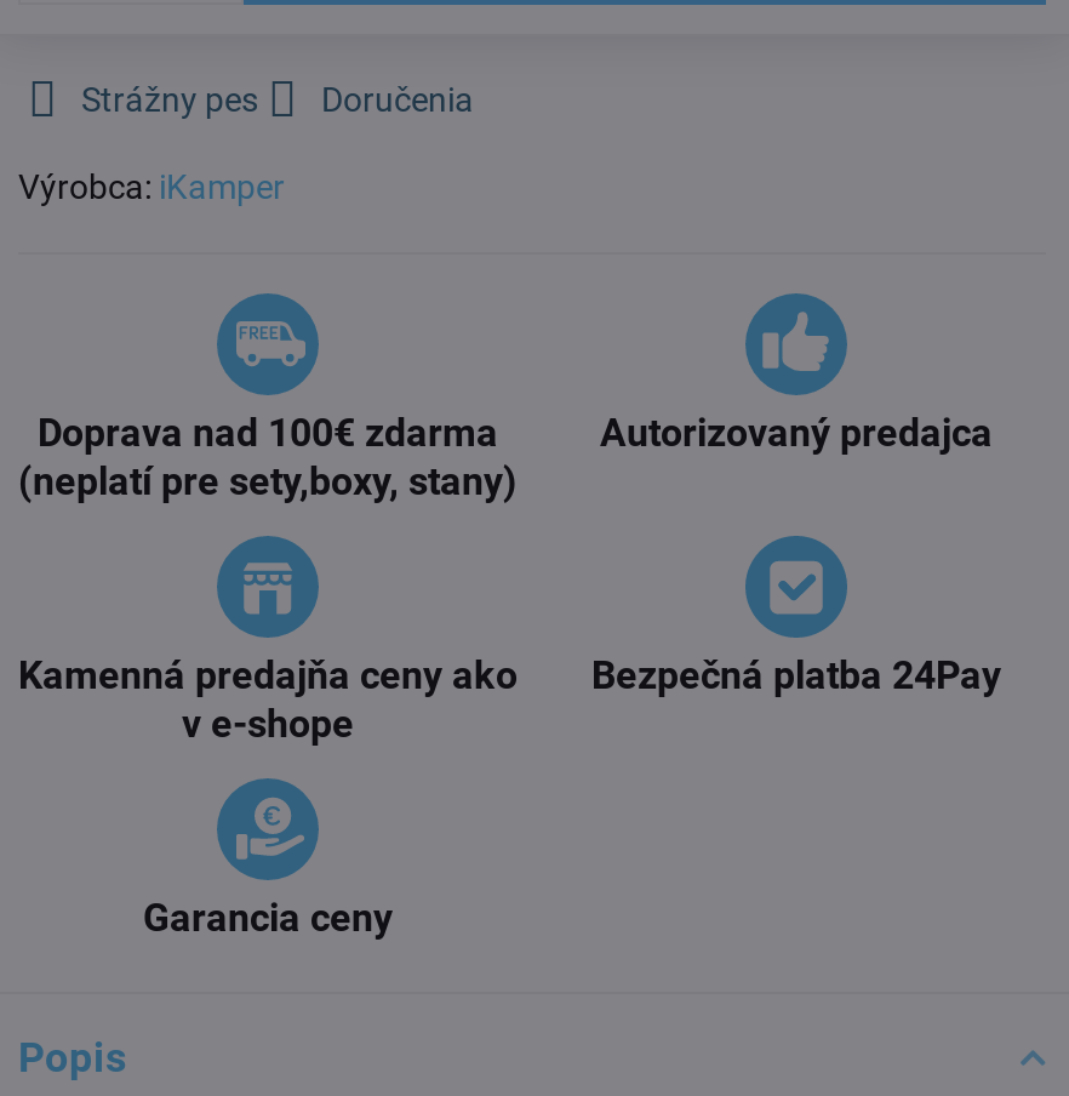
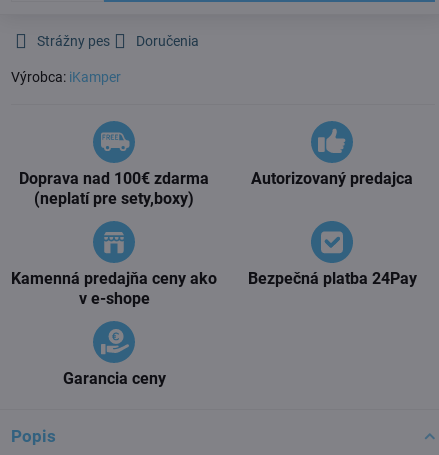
- (neplatí pre sety,boxy, stany)
+ (neplatí pre sety,boxy)
